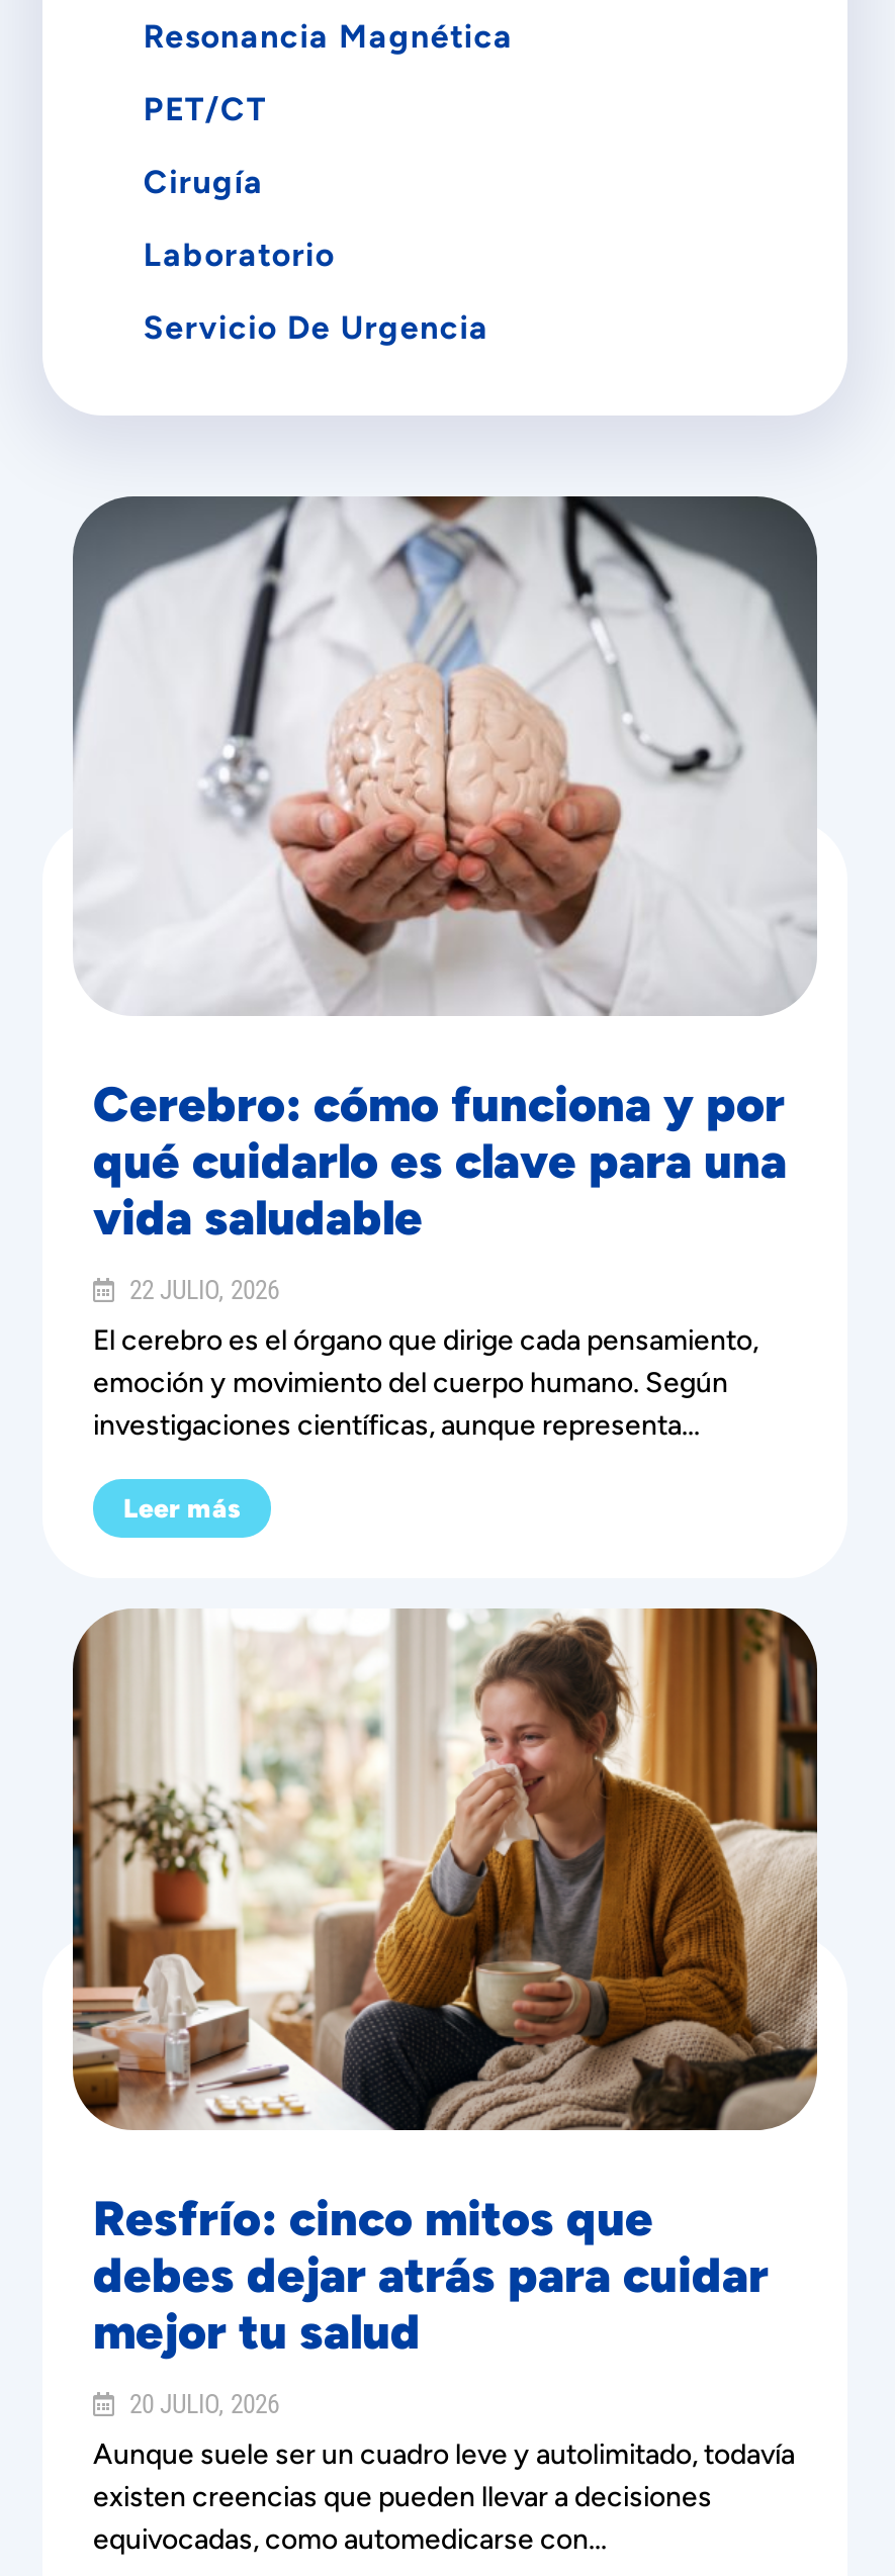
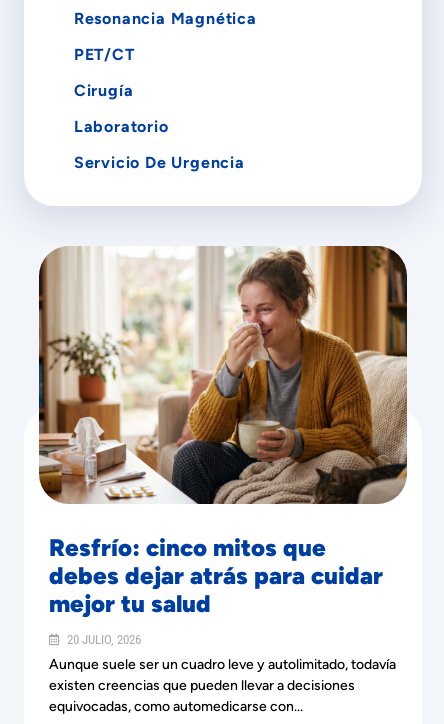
- [image]
- Cerebro: cómo funciona y por
- qué cuidarlo es clave para una
- vida saludable
- 22 JULIO, 2026
- El cerebro es el órgano que dirige cada pensamiento,
- emoción y movimiento del cuerpo humano. Según
- investigaciones científicas, aunque representa...
- Leer más
